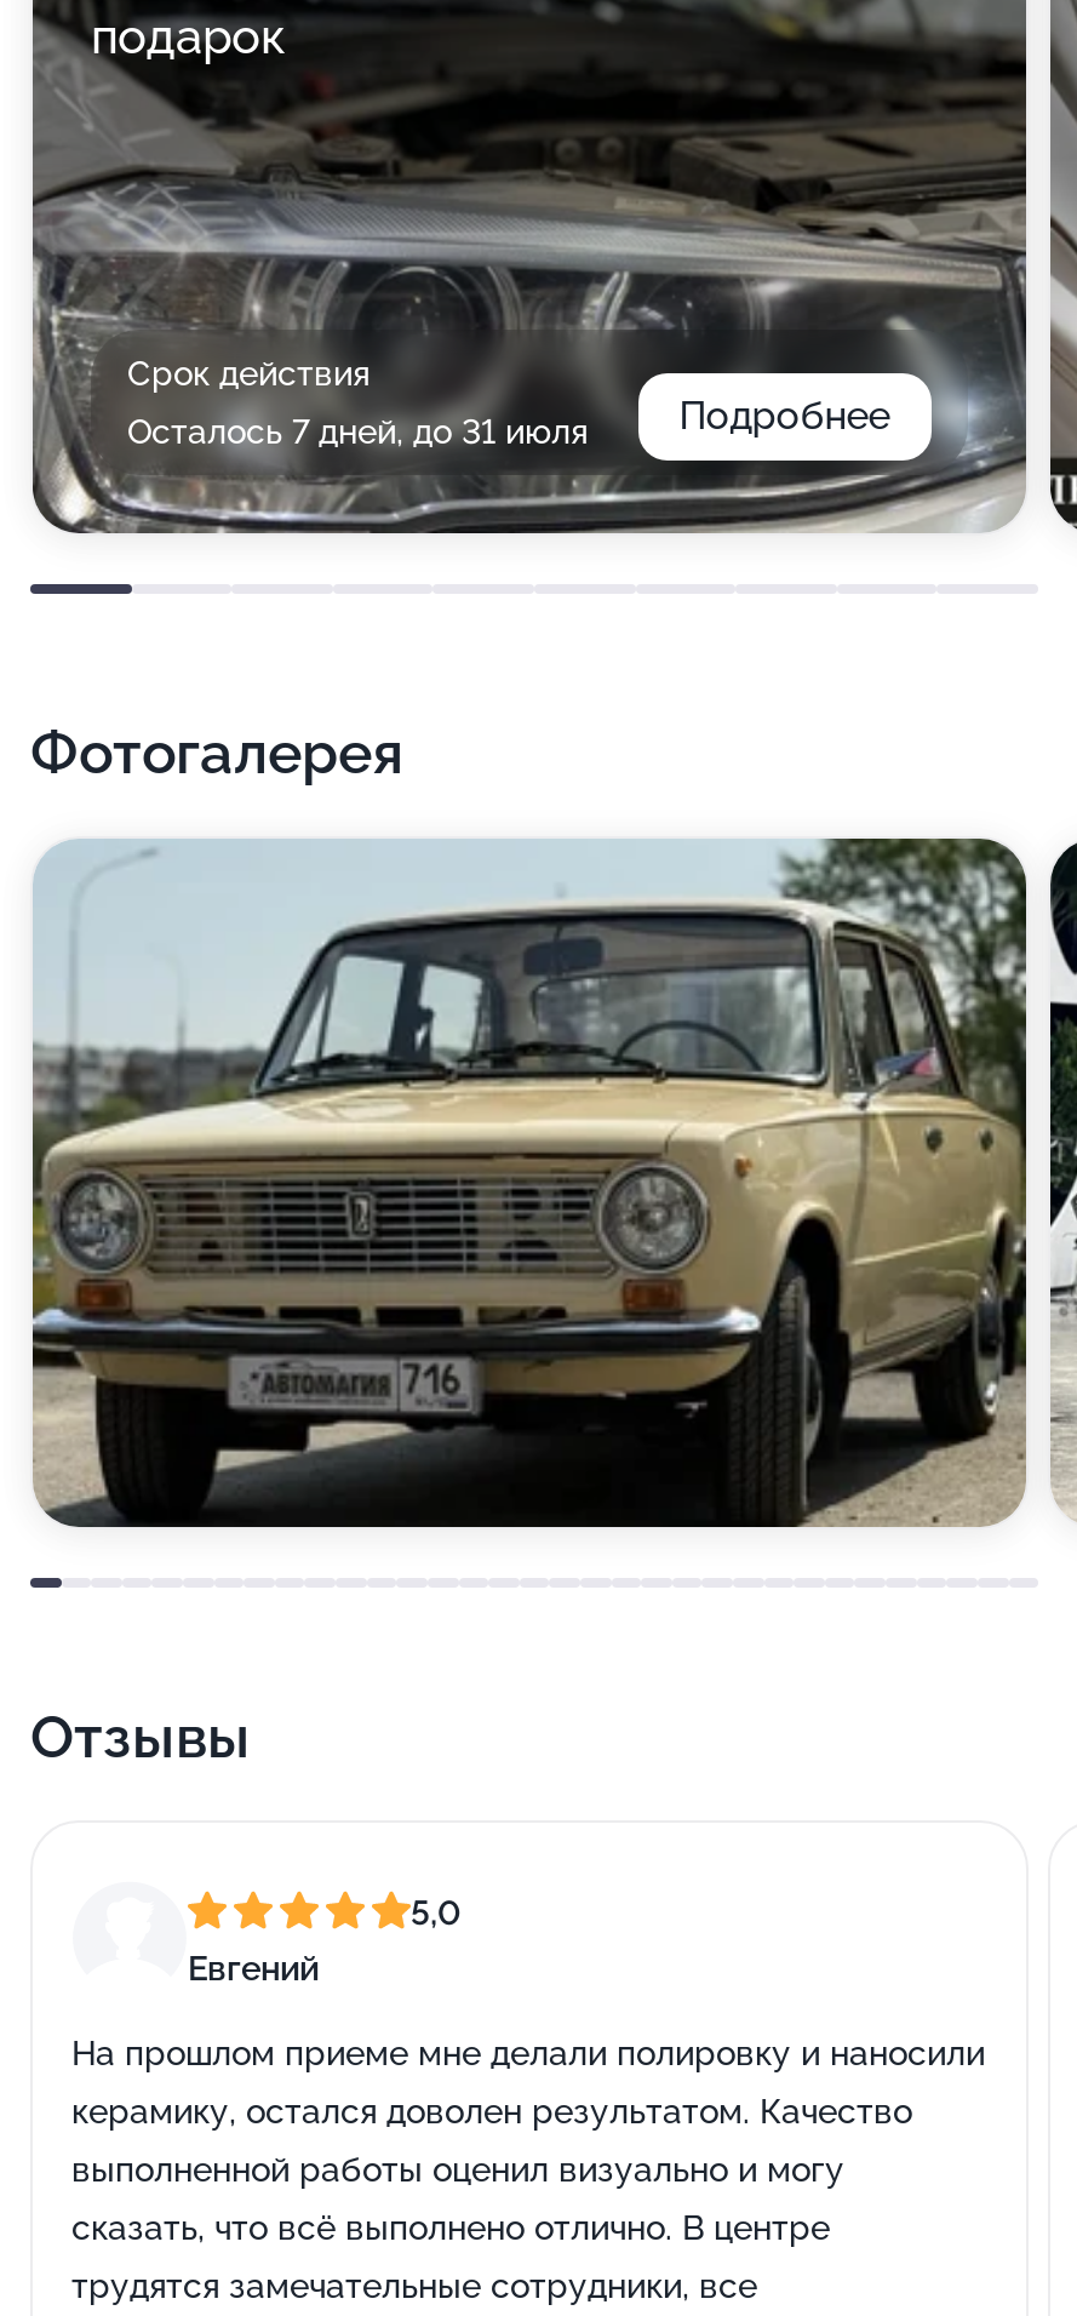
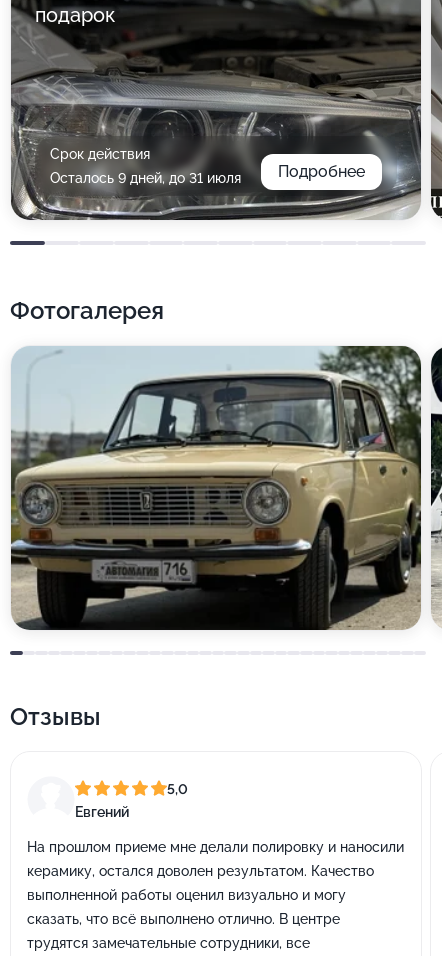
- Осталось 7 дней, до 31 июля
+ Осталось 9 дней, до 31 июля
